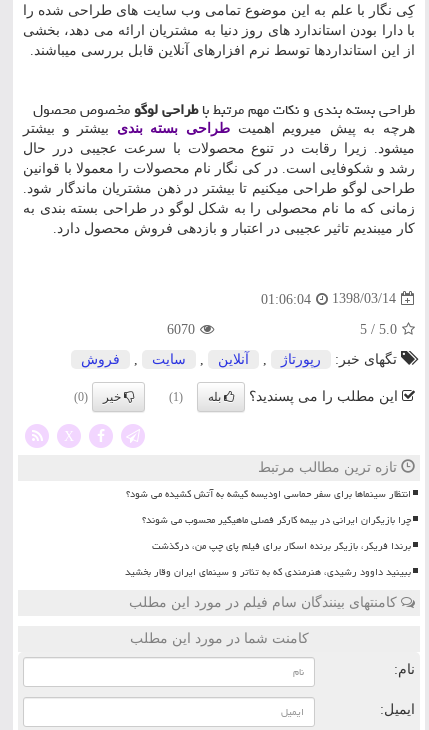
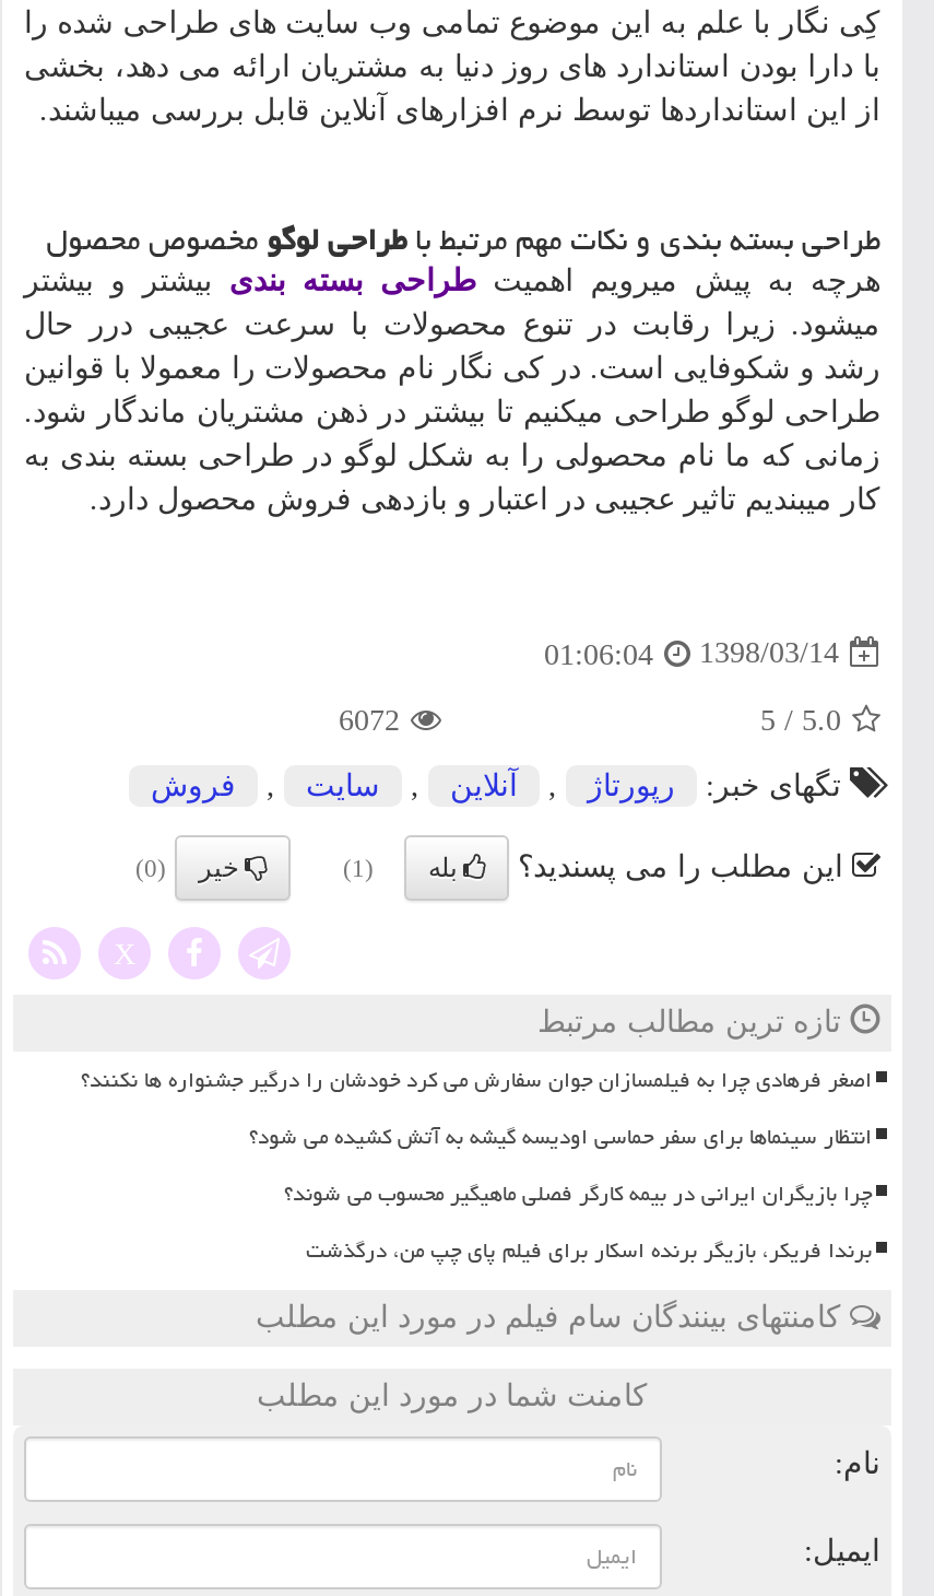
- 6070
+ 6072

+ اصغر فرهادی چرا به فیلمسازان جوان سفارش می کرد خودشان را درگیر جشنواره ها نکنند؟

moved down: انتظار سینماها برای سفر حماسی اودیسه گیشه به آتش کشیده می شود؟ | چرا بازیگران ایرانی در بیمه کارگر فصلی ماهیگیر محسوب می شوند؟ | برندا فریکر، بازیگر برنده اسکار برای فیلم پای چپ من، درگذشت

- ببینید داوود رشیدی، هنرمندی که به تئاتر و سینمای ایران وقار بخشید
